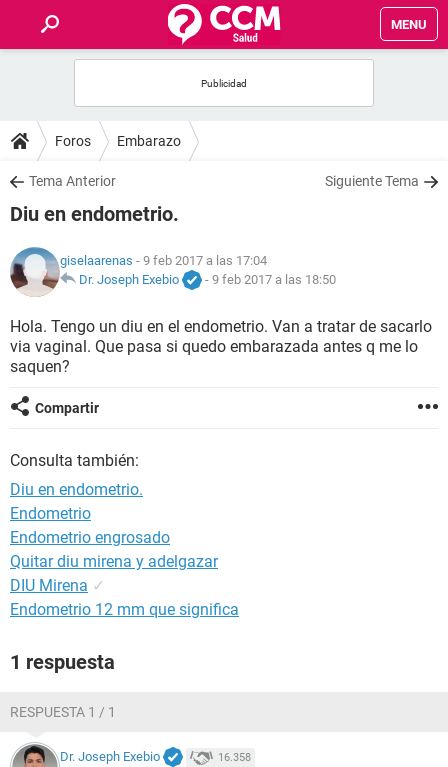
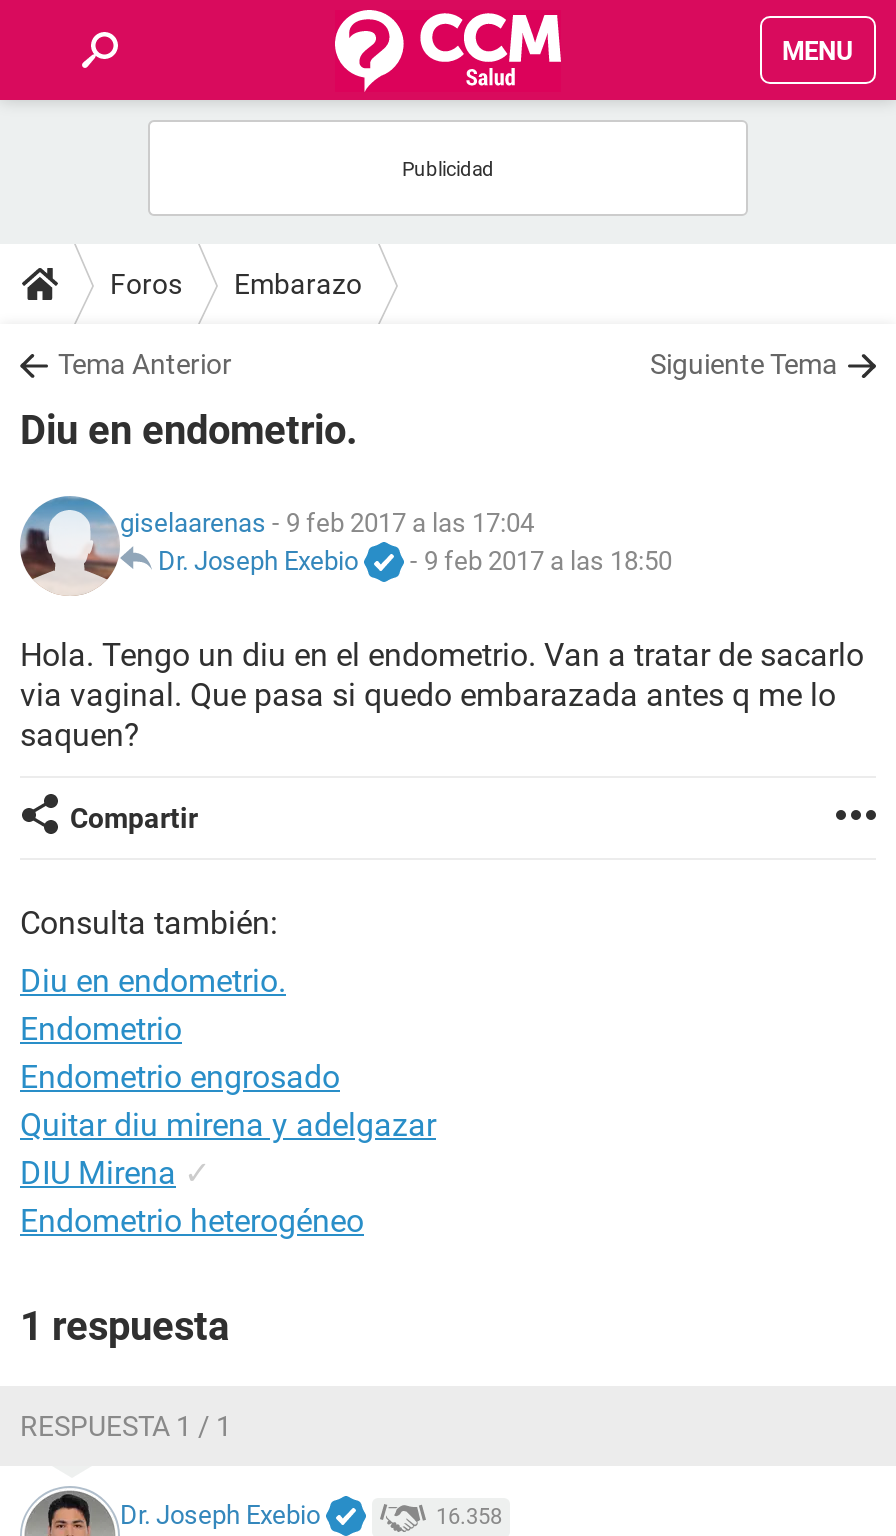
- Endometrio 12 mm que significa
+ Endometrio heterogéneo
